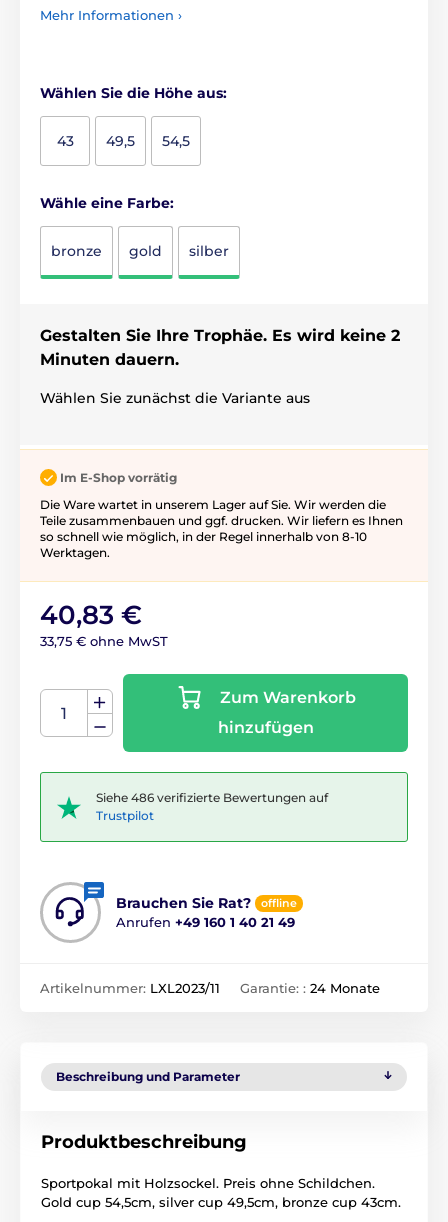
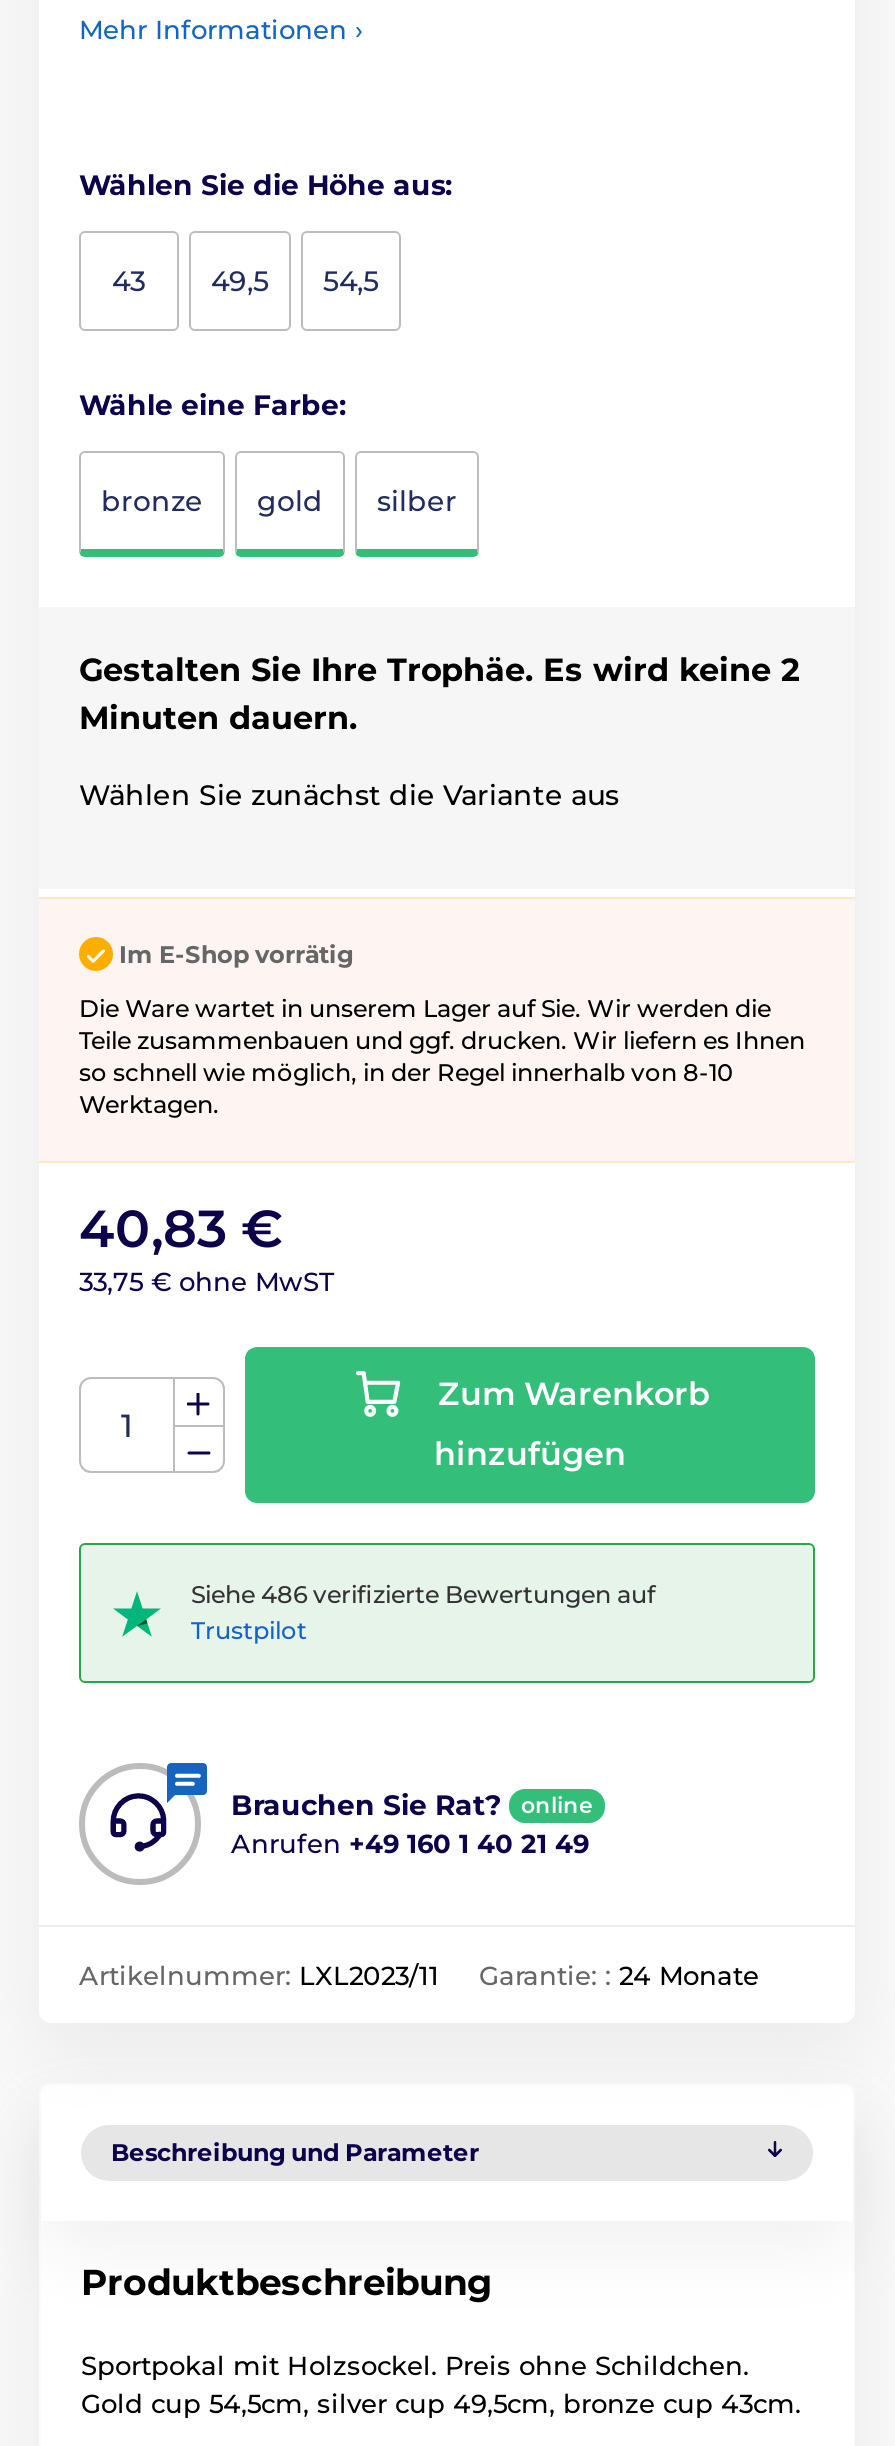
- offline
+ online
